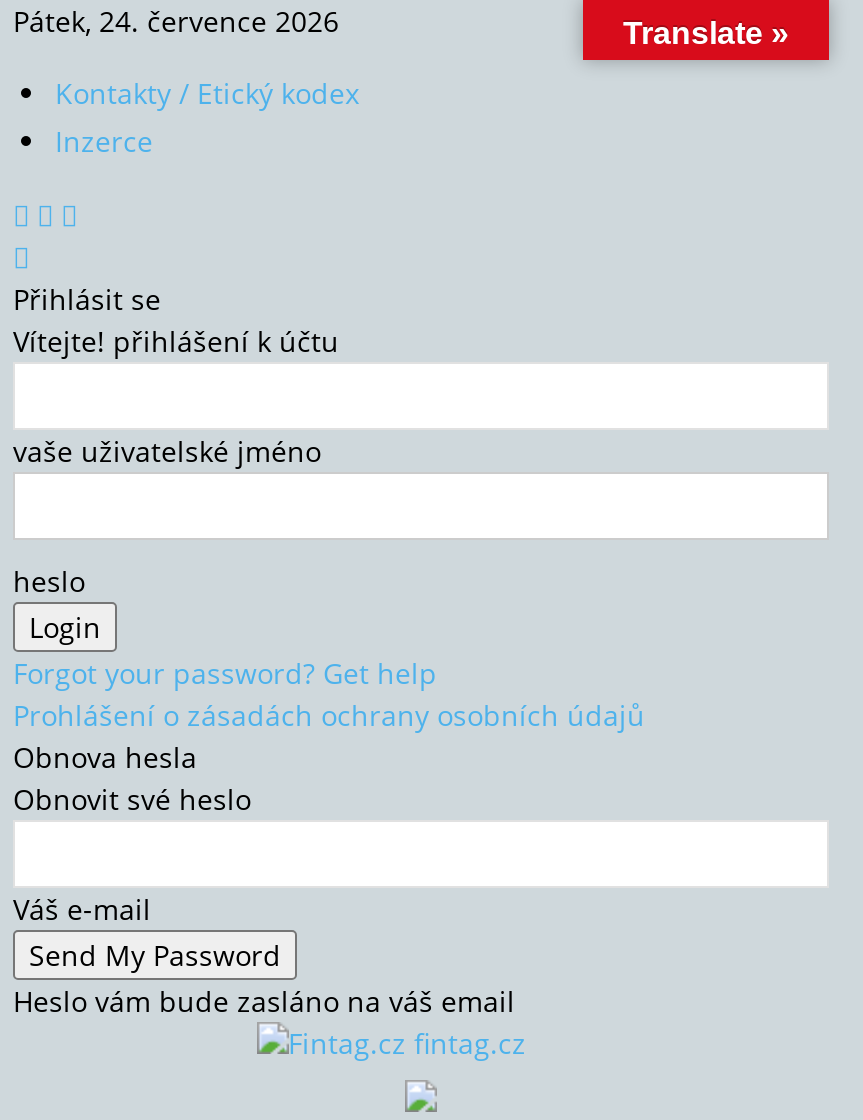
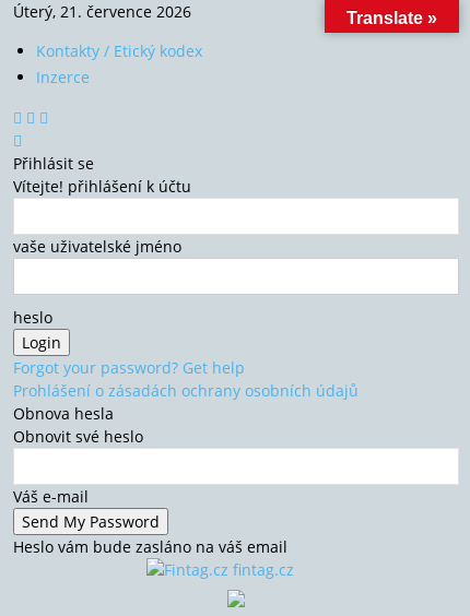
- Pátek, 24. července 2026
+ Úterý, 21. července 2026
